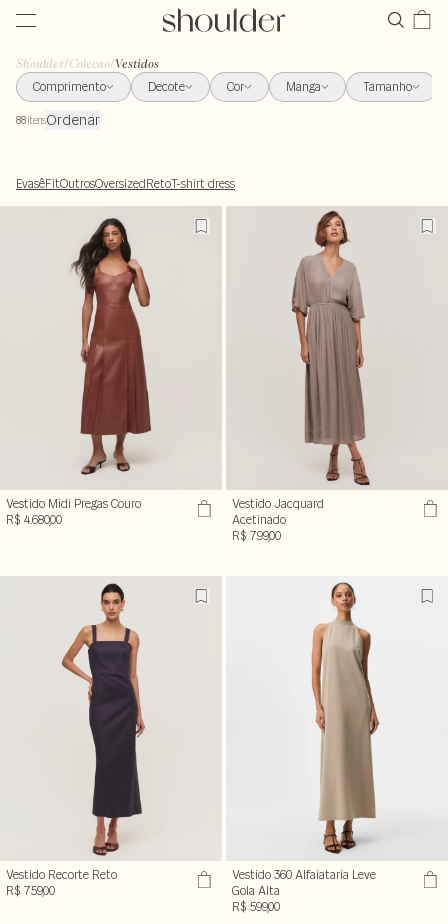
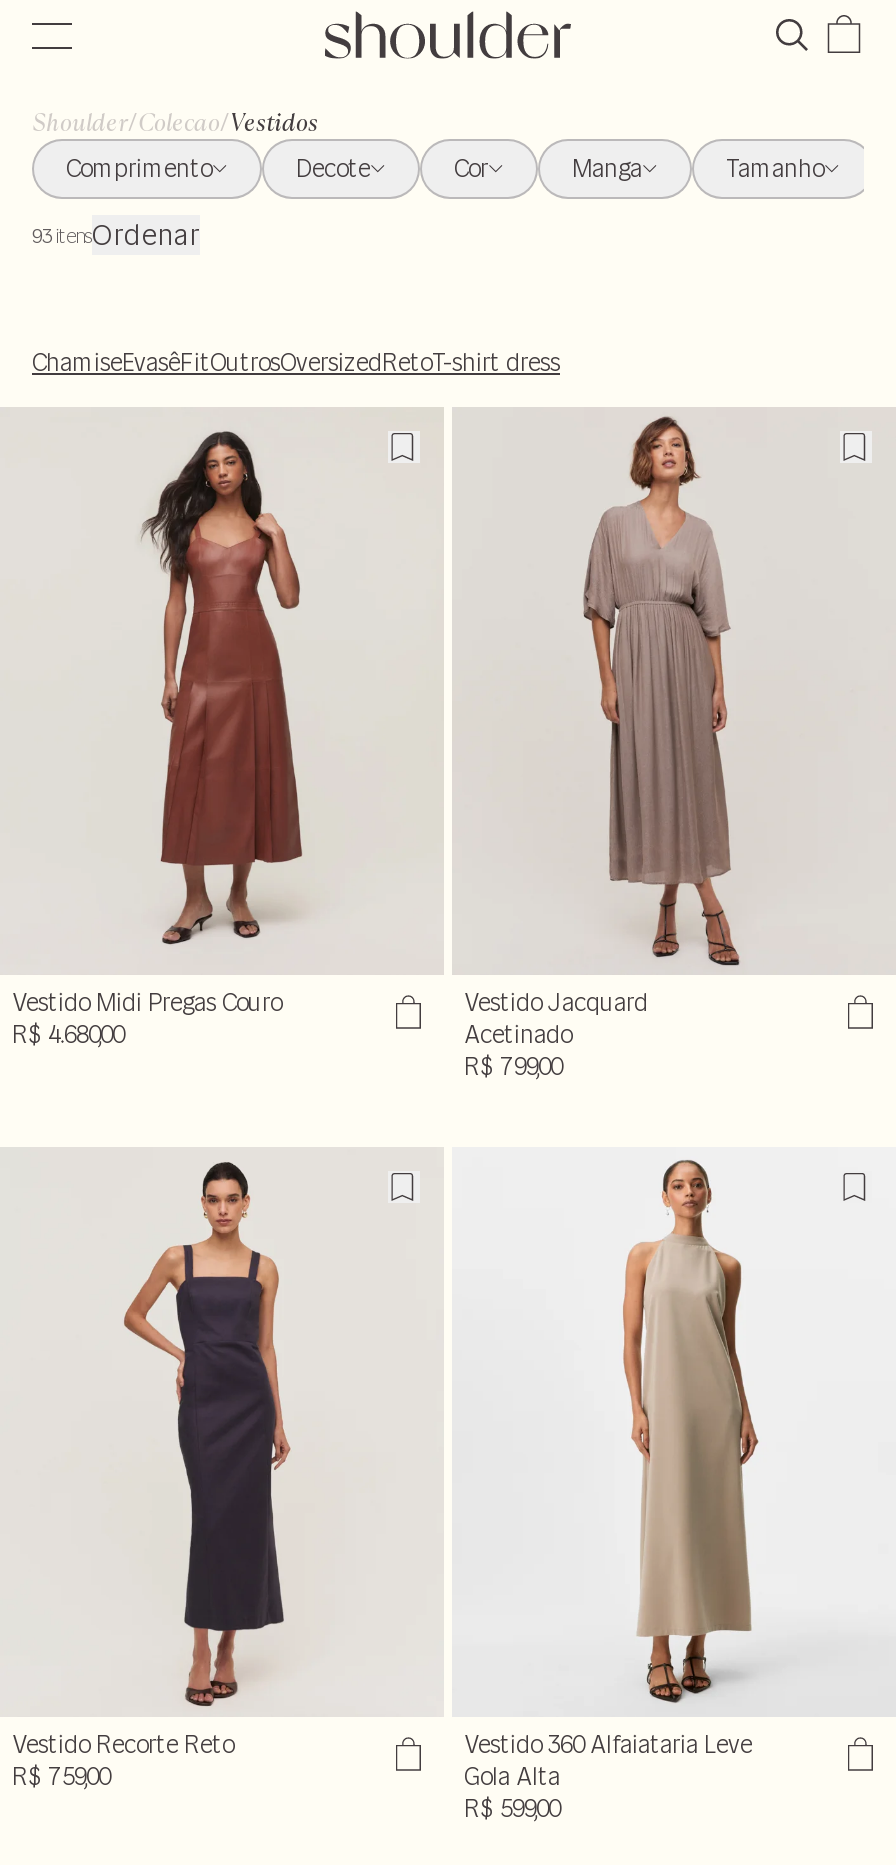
- 88itensOrdenar
+ 93itensOrdenar

- EvasêFitOutrosOversizedRetoT-shirt dress
+ ChamiseEvasêFitOutrosOversizedRetoT-shirt dress
